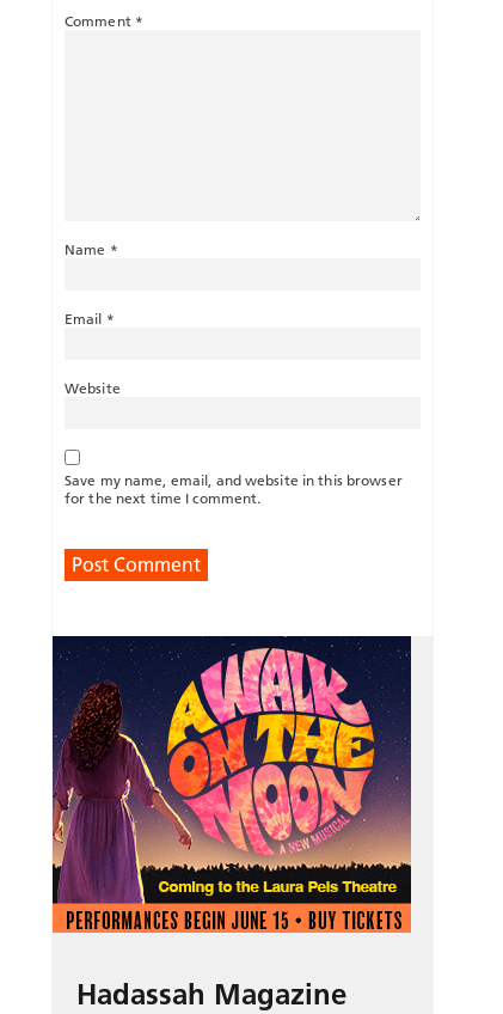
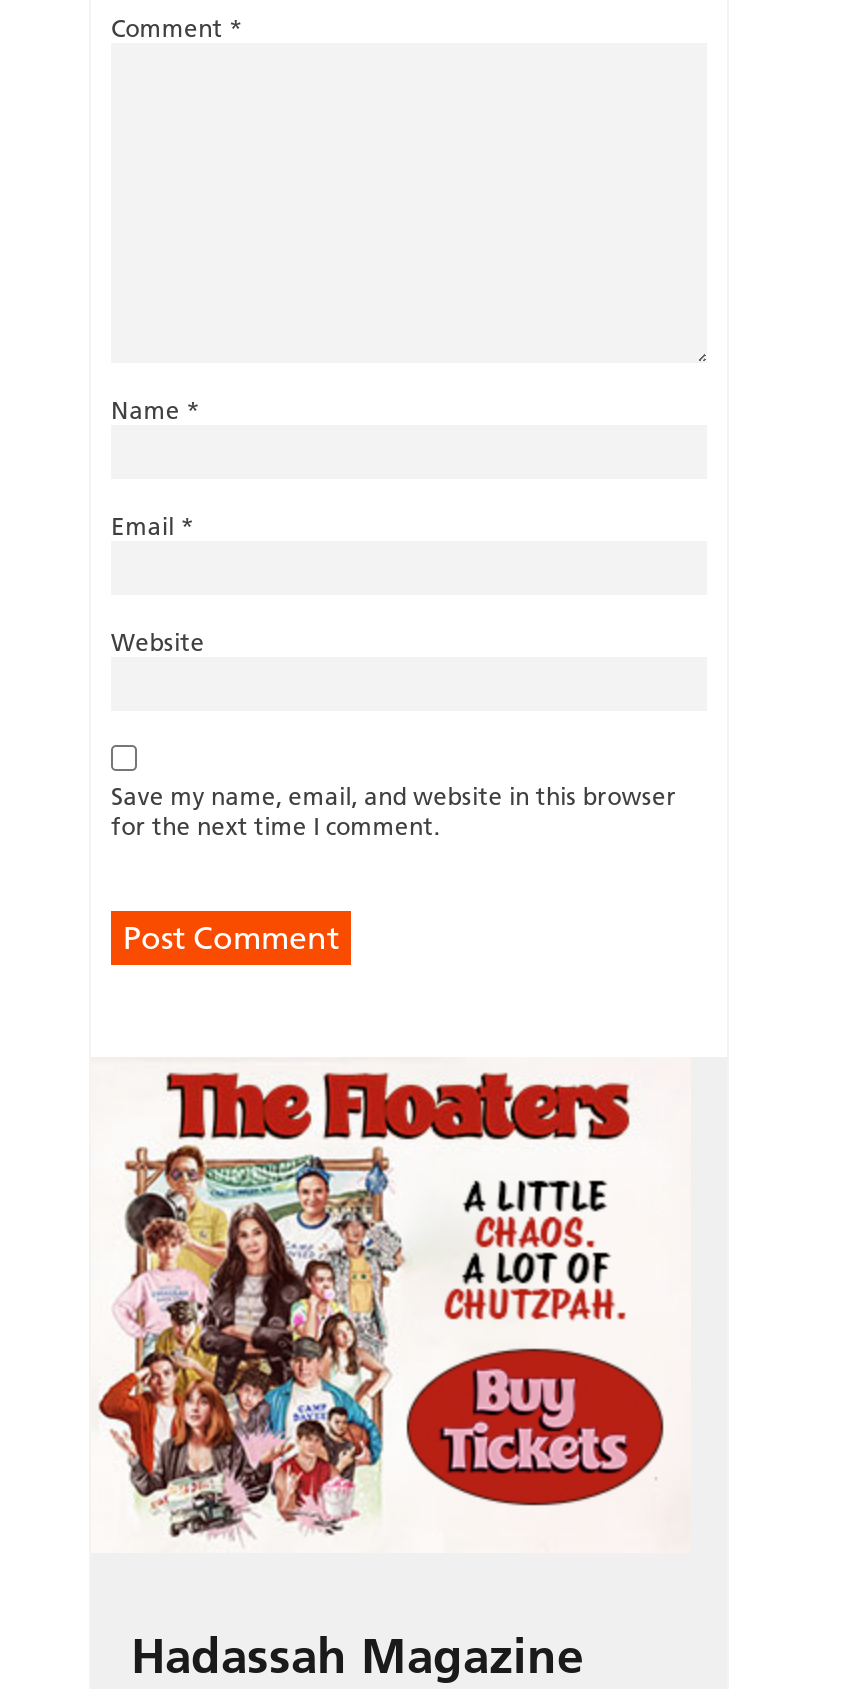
- [image]
+ [image]
